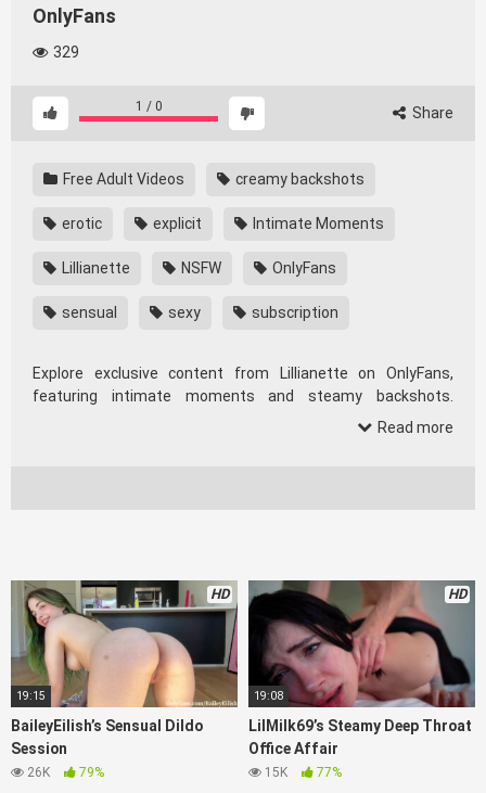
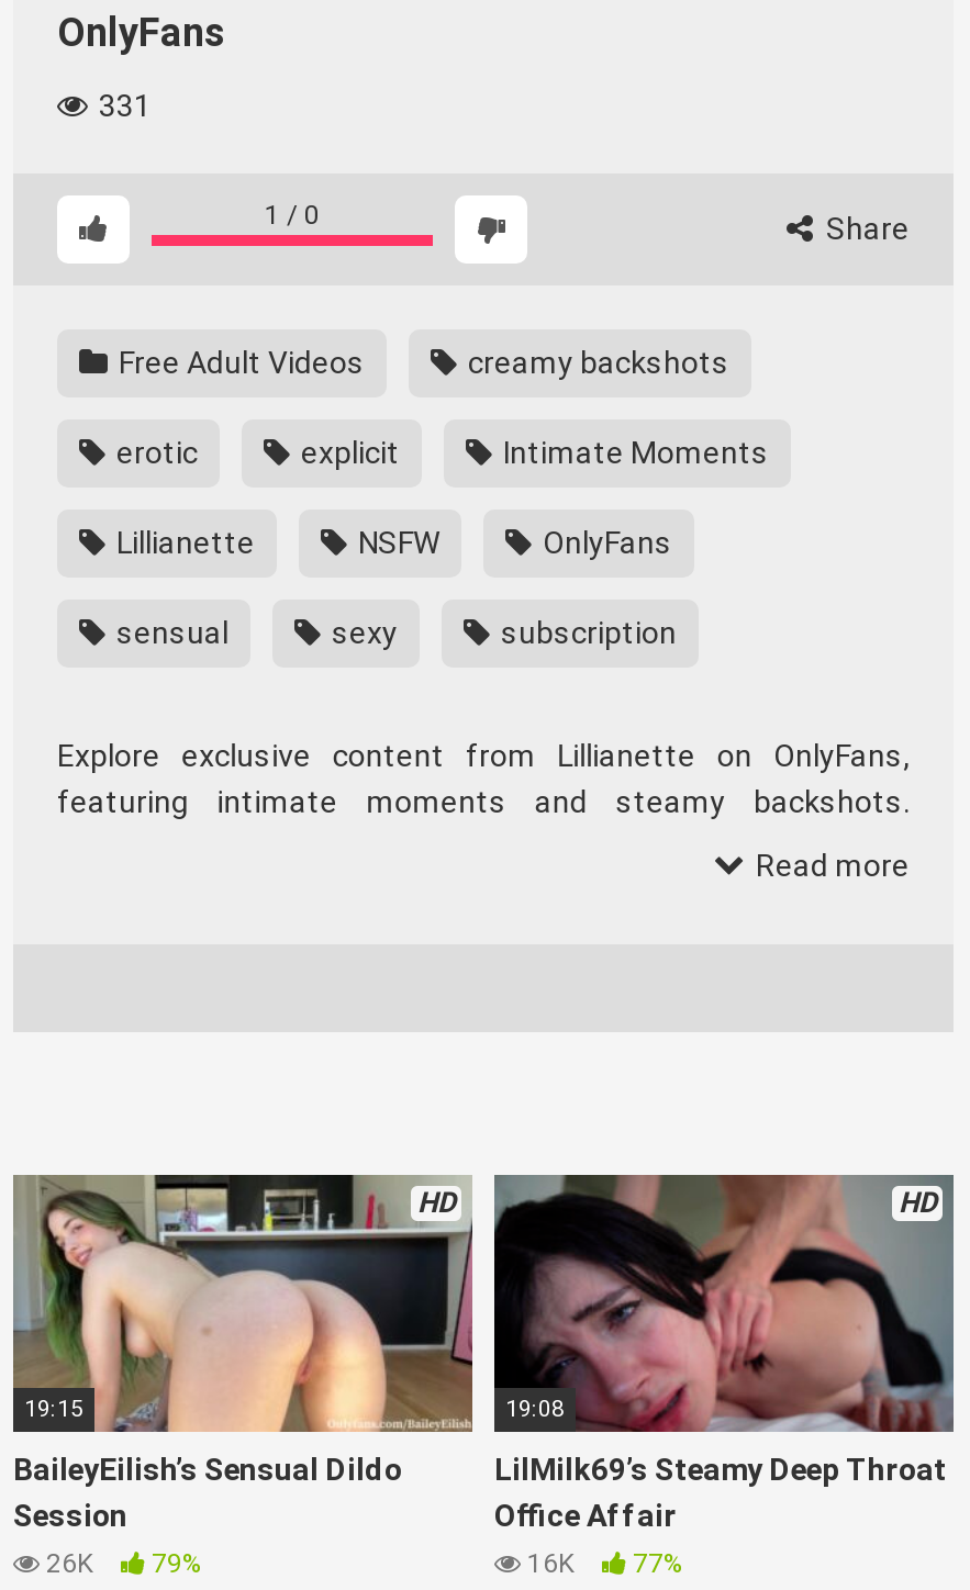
- 329
+ 331

- 15K 77%
+ 16K 77%
